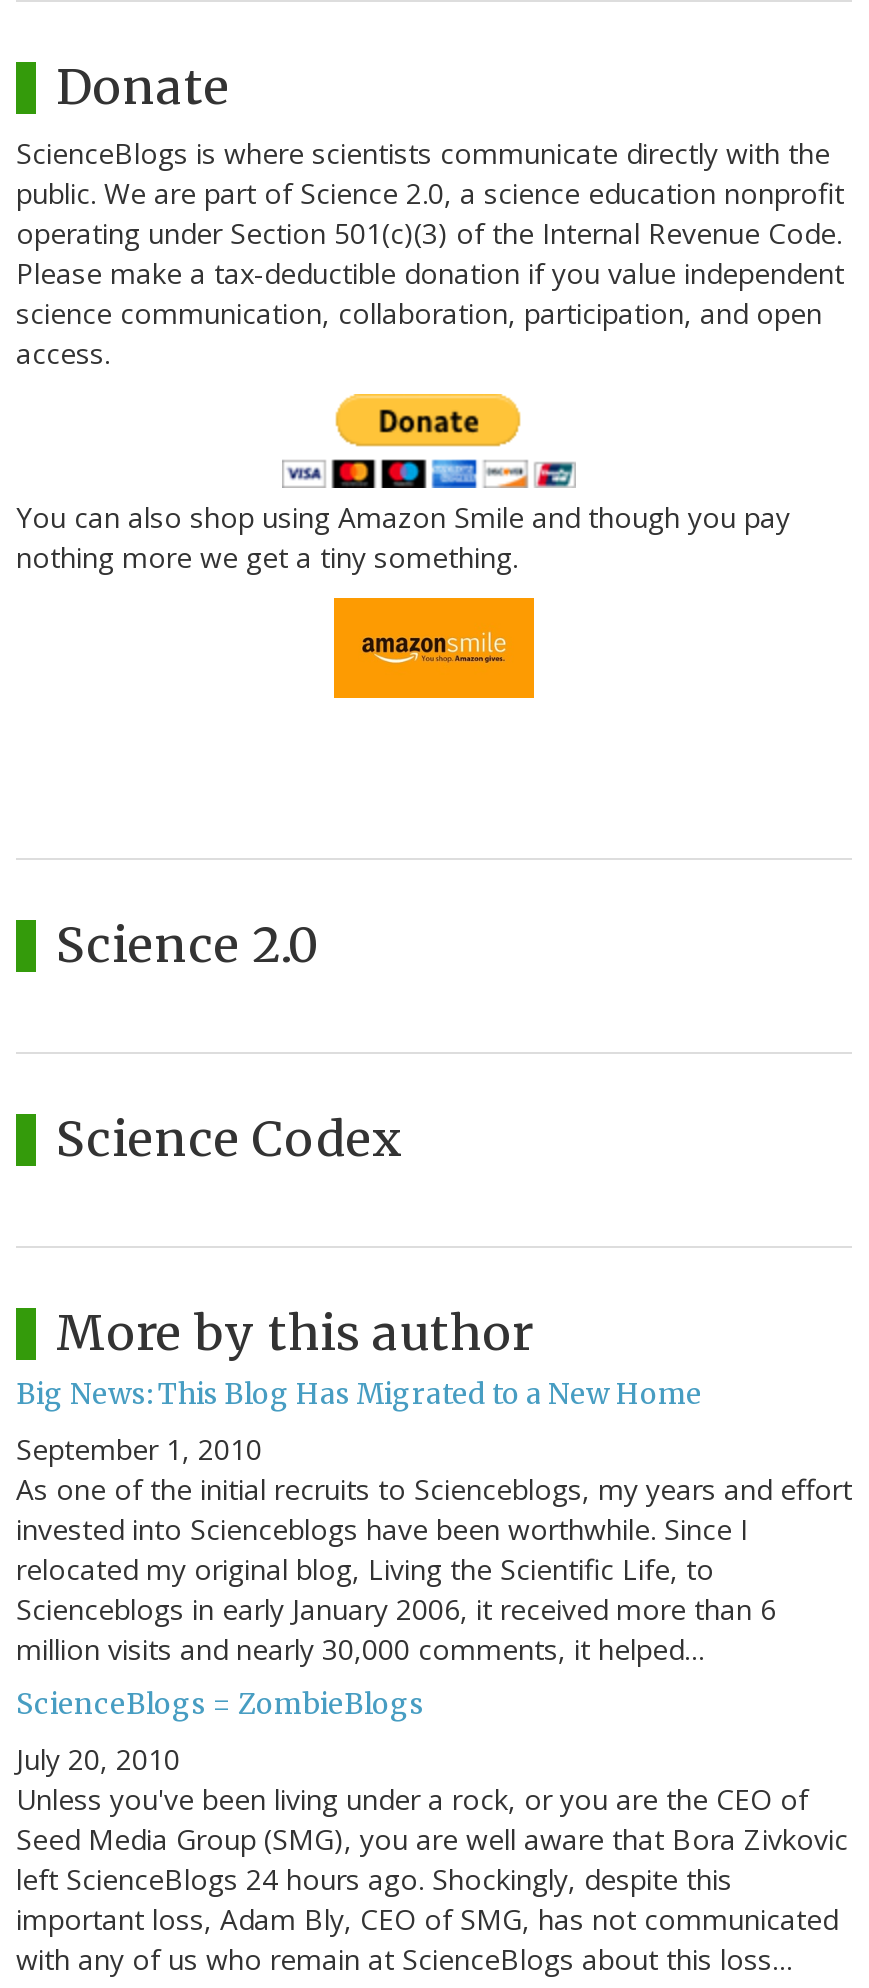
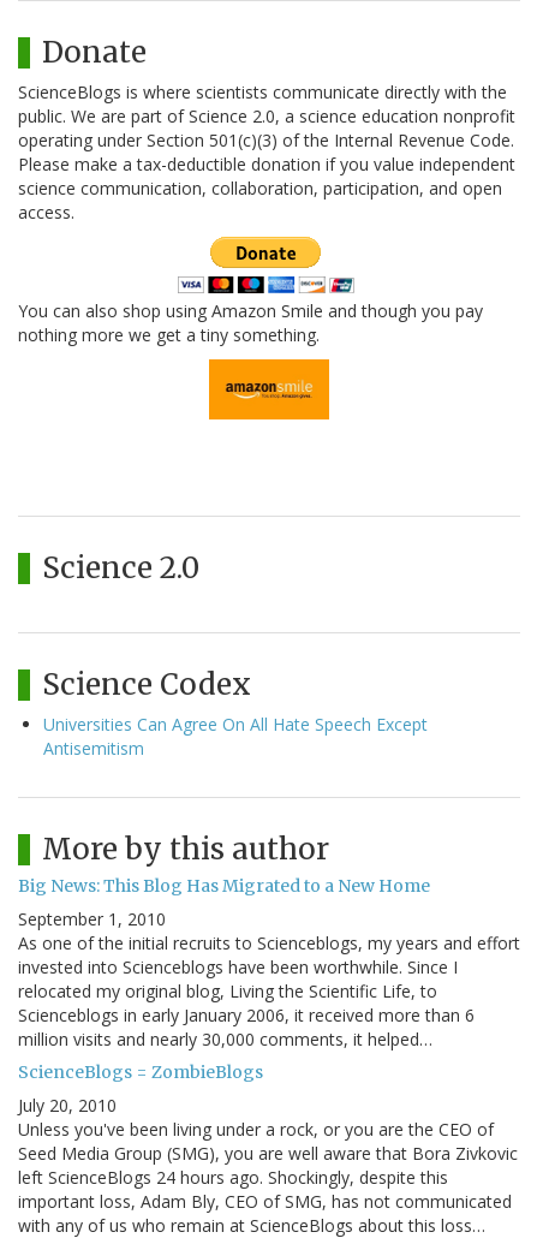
+ Universities Can Agree On All Hate Speech Except
+ Antisemitism
